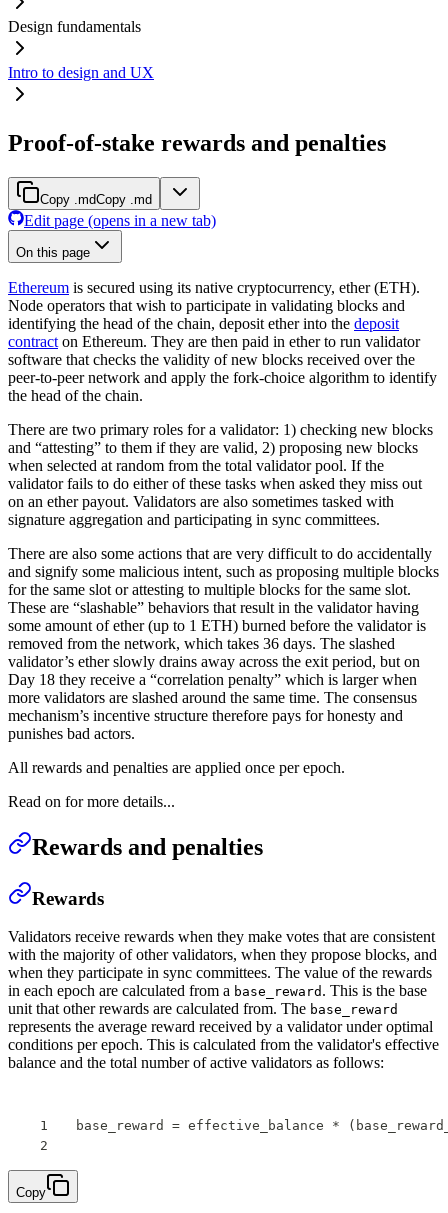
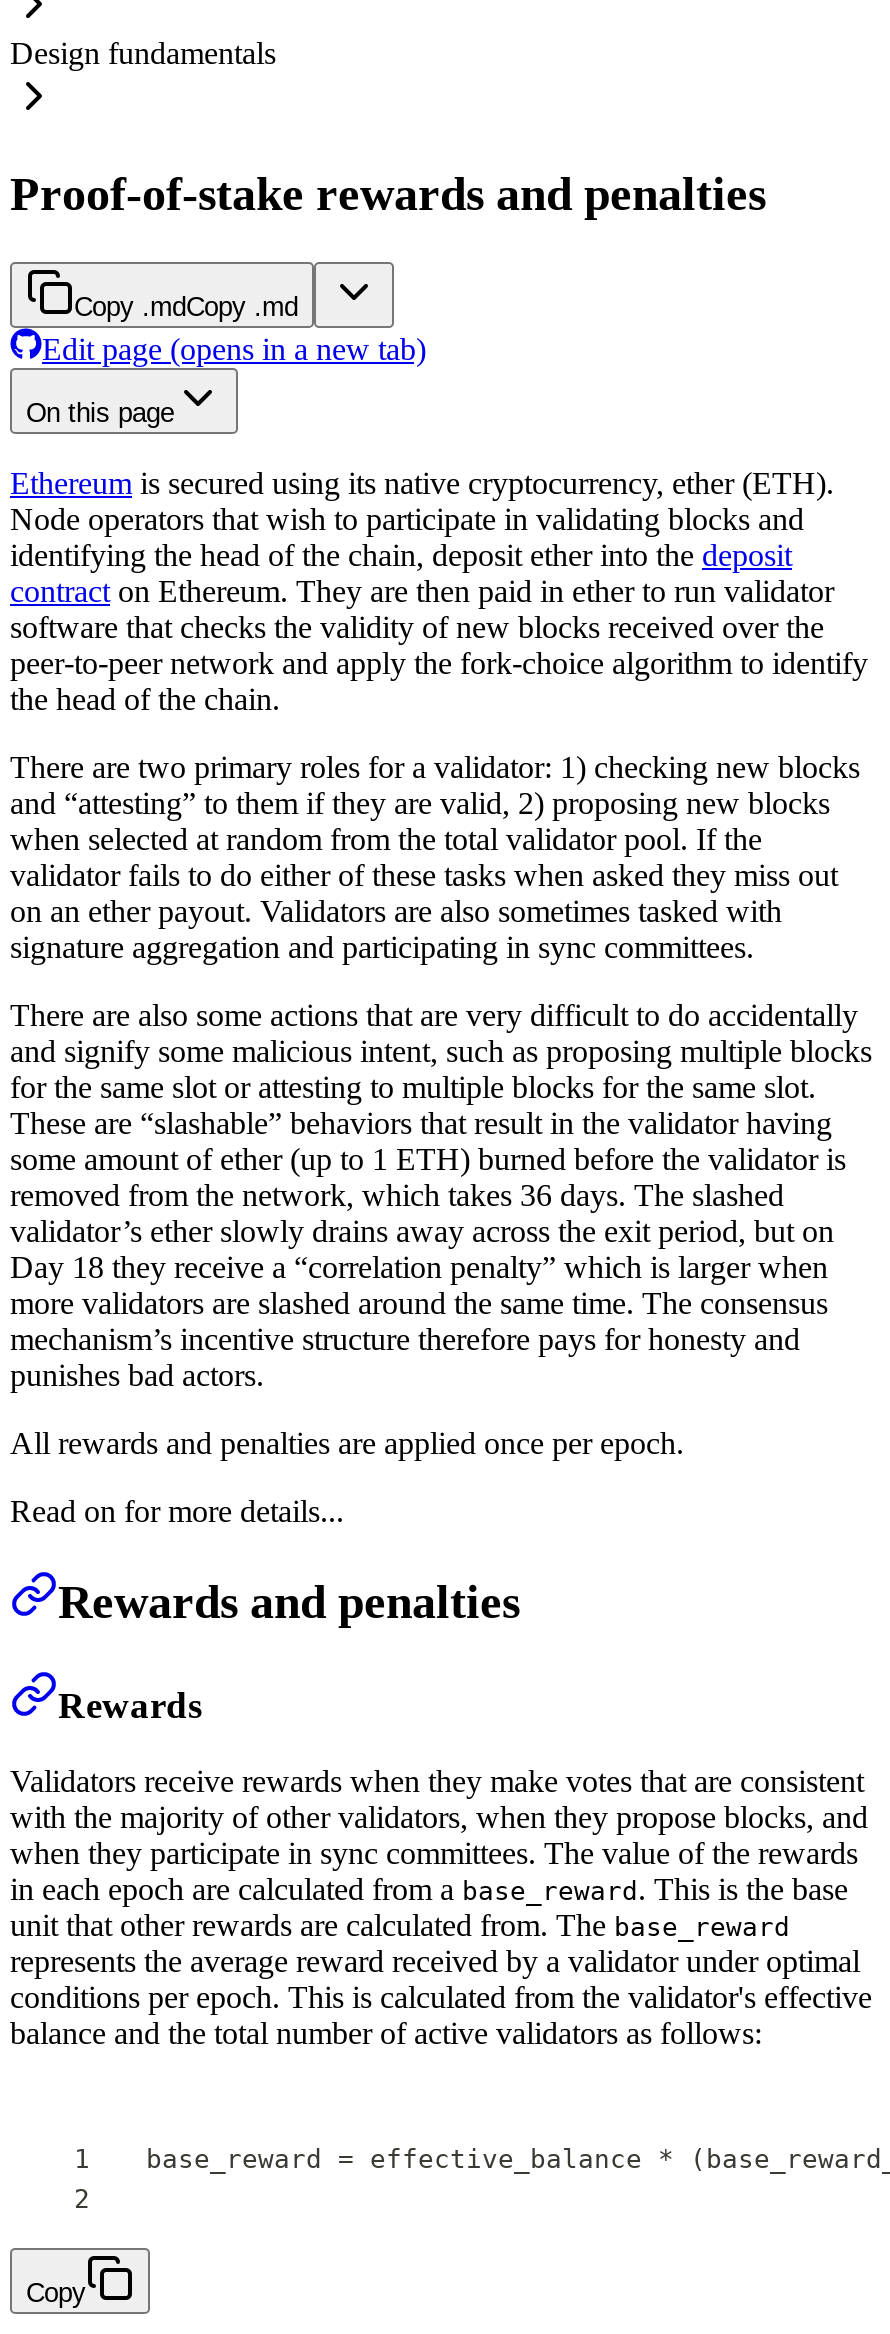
- Intro to design and UX
